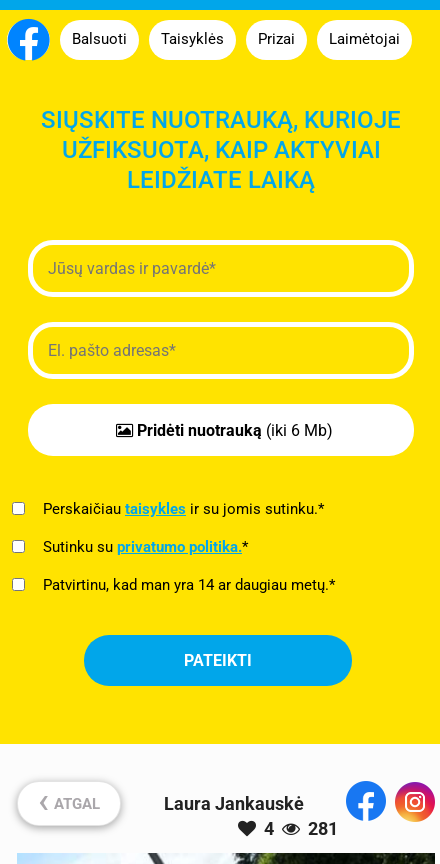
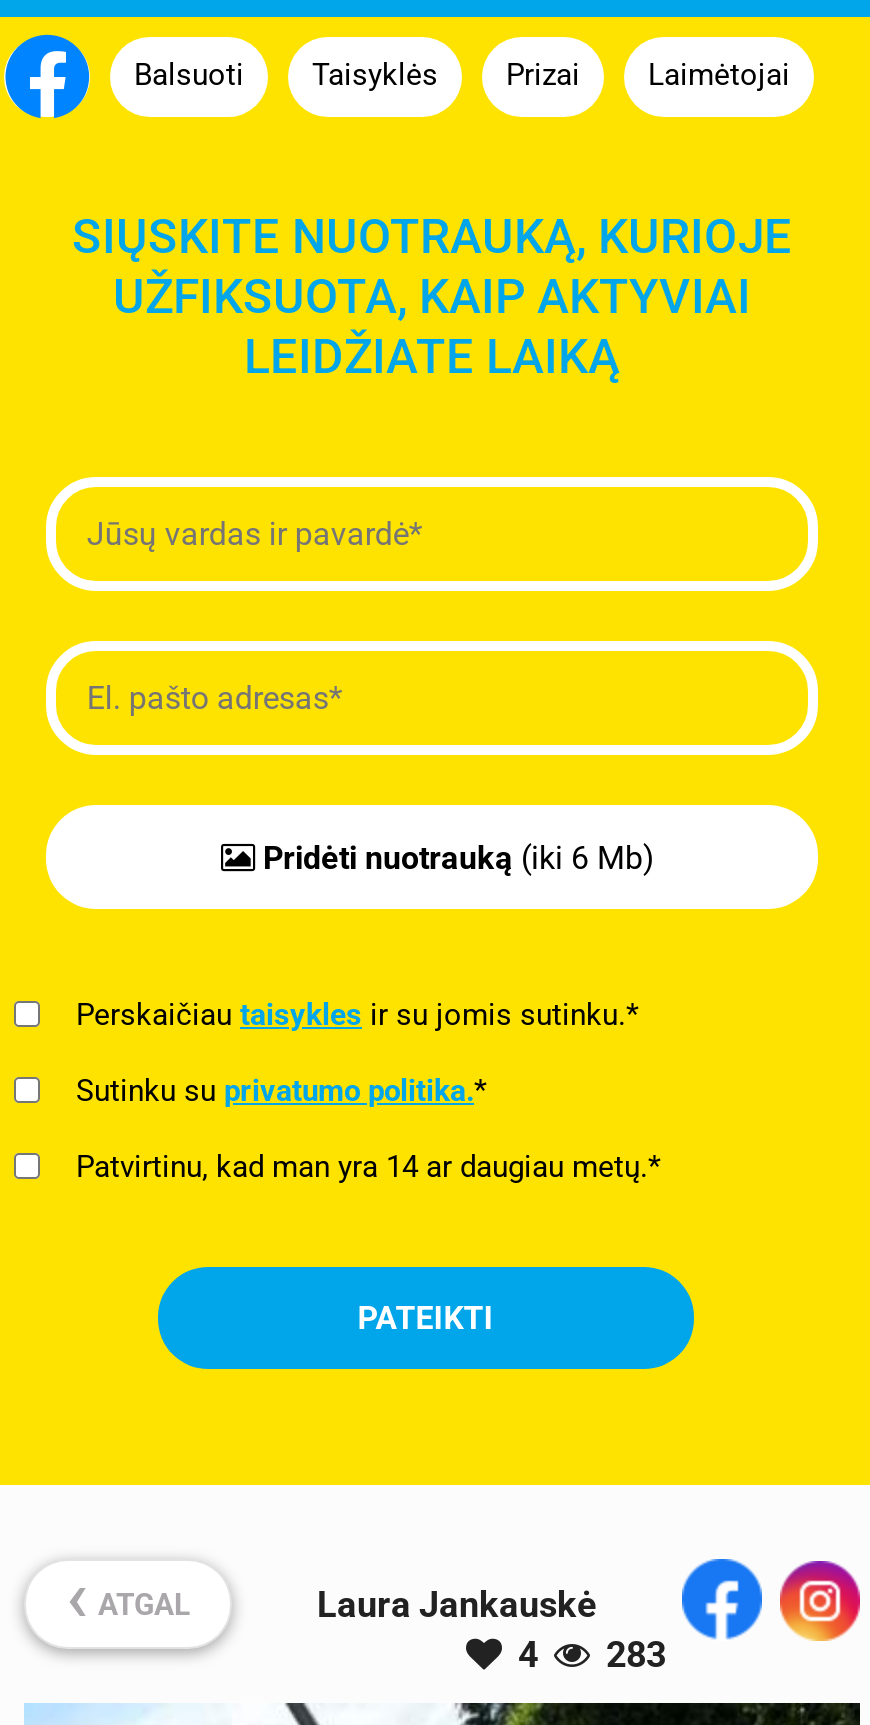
- 4 281
+ 4 283
